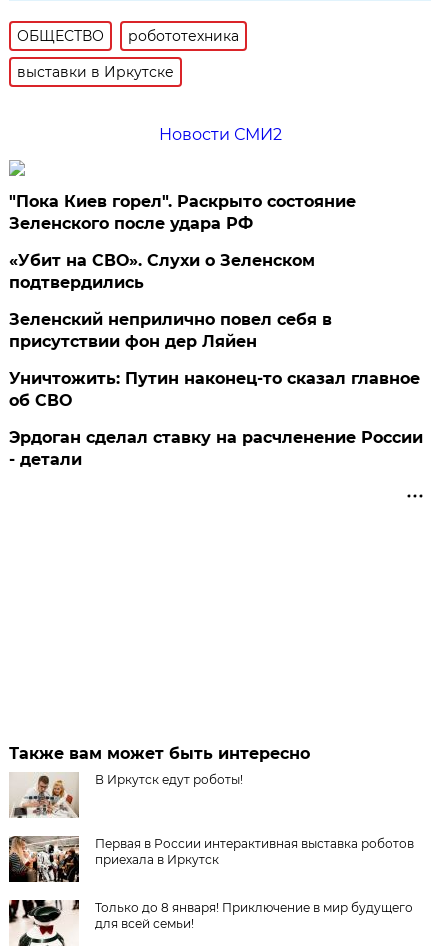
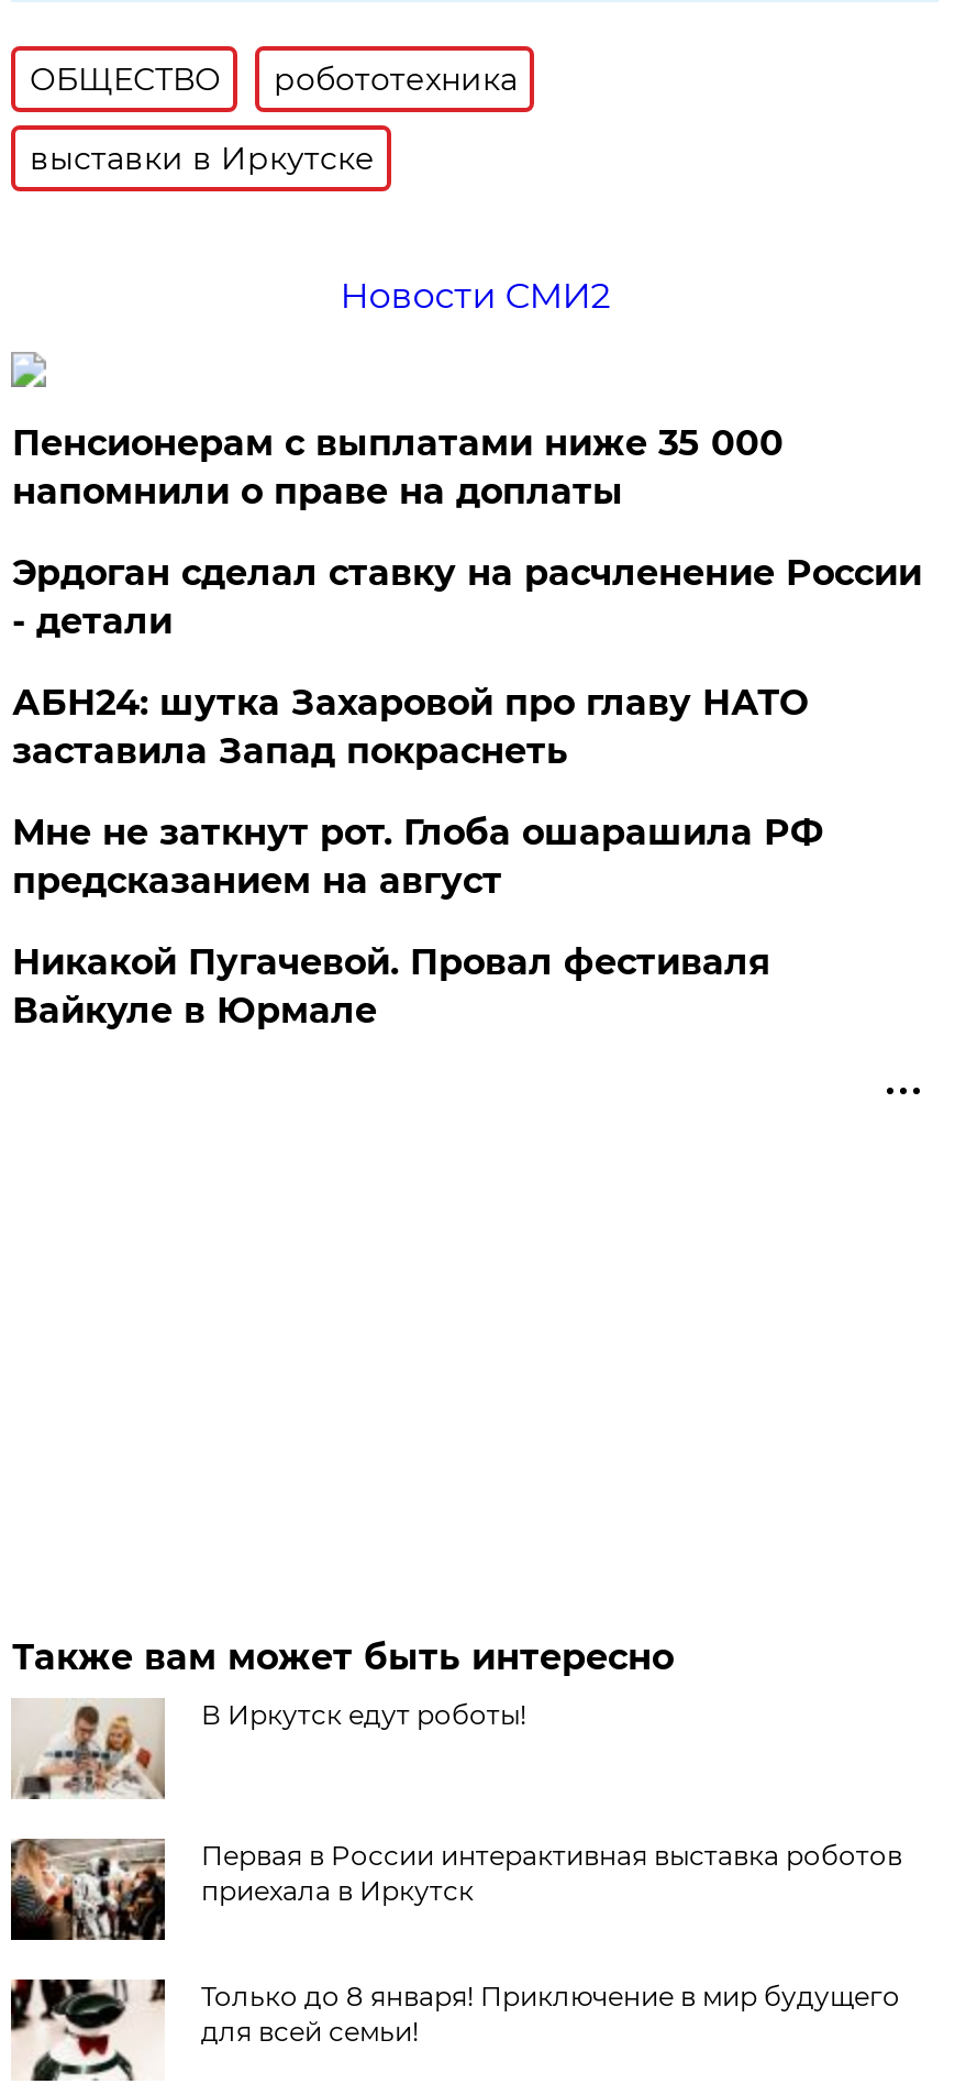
- "Пока Киев горел". Раскрыто состояние
- Зеленского после удара РФ
- «Убит на СВО». Слухи о Зеленском
- подтвердились
- Зеленский неприлично повел cебя в
- присутствии фон дер Ляйен
- Уничтожить: Путин наконец-то сказал главное
- об СВО
+ Пенсионерам с выплатами ниже 35 000
+ напомнили о праве на доплаты

moved up: Эрдоган сделал ставку на расчленение России | - детали

+ АБН24: шутка Захаровой про главу НАТО
+ заставила Запад покраснеть
+ Мне не заткнут рот. Глоба ошарашила РФ
+ предсказанием на август
+ Никакой Пугачевой. Провал фестиваля
+ Вайкуле в Юрмале
